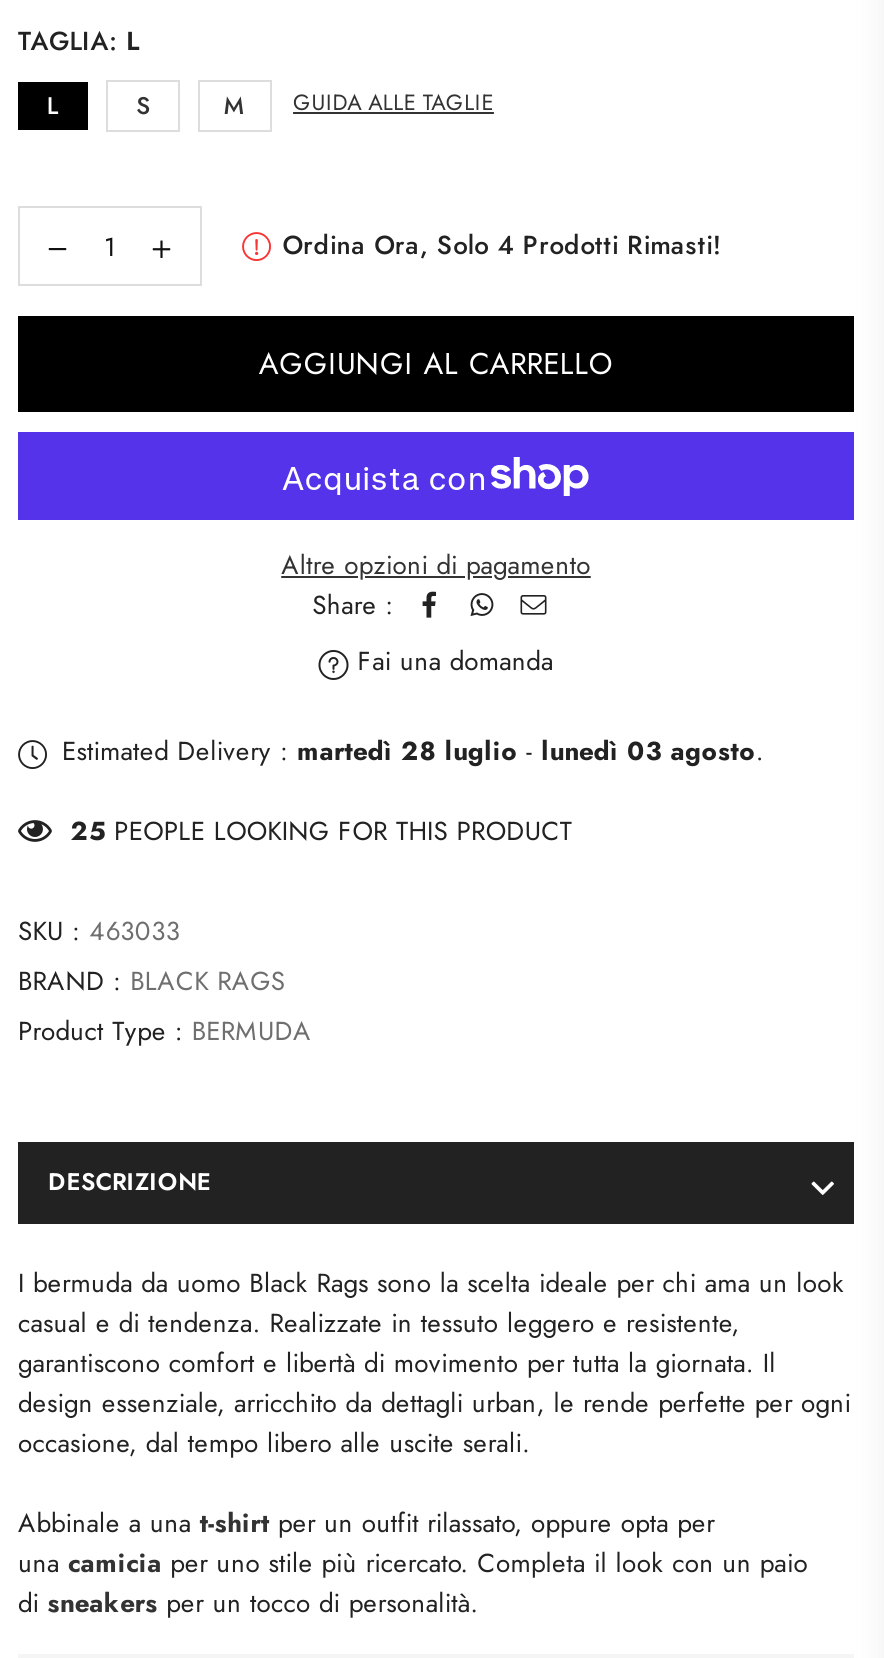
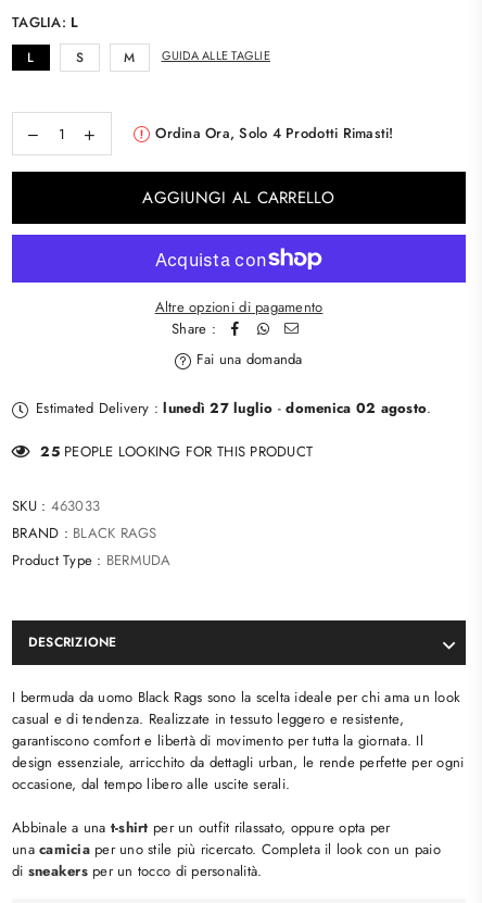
- Estimated Delivery : martedì 28 luglio - lunedì 03 agosto.
+ Estimated Delivery : lunedì 27 luglio - domenica 02 agosto.
